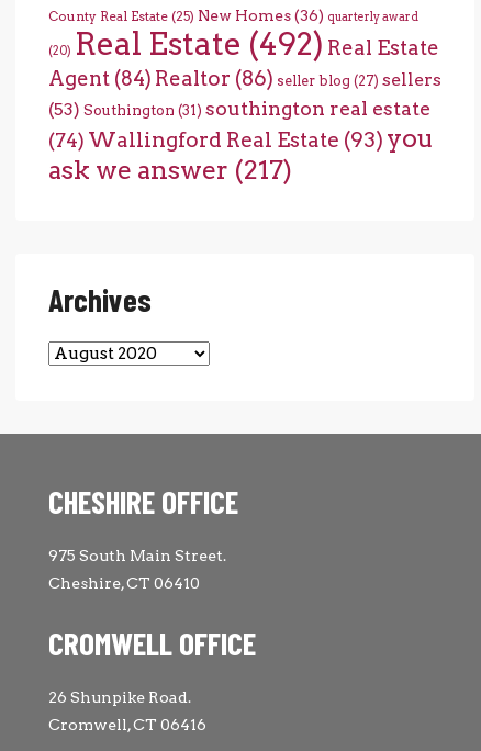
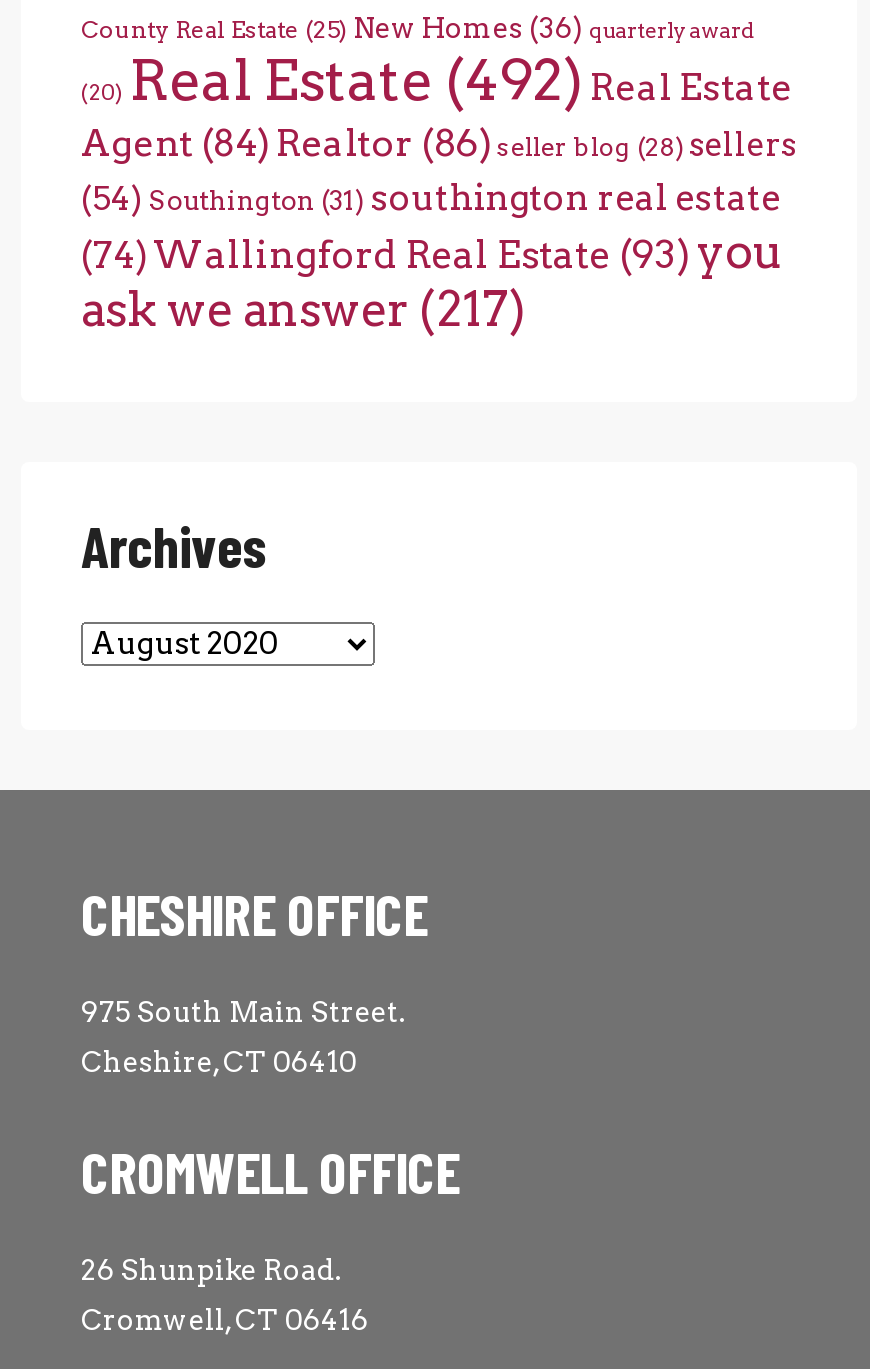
- Agent (84) Realtor (86) seller blog (27) sellers
+ Agent (84) Realtor (86) seller blog (28) sellers

- (53) Southington (31) southington real estate
+ (54) Southington (31) southington real estate
